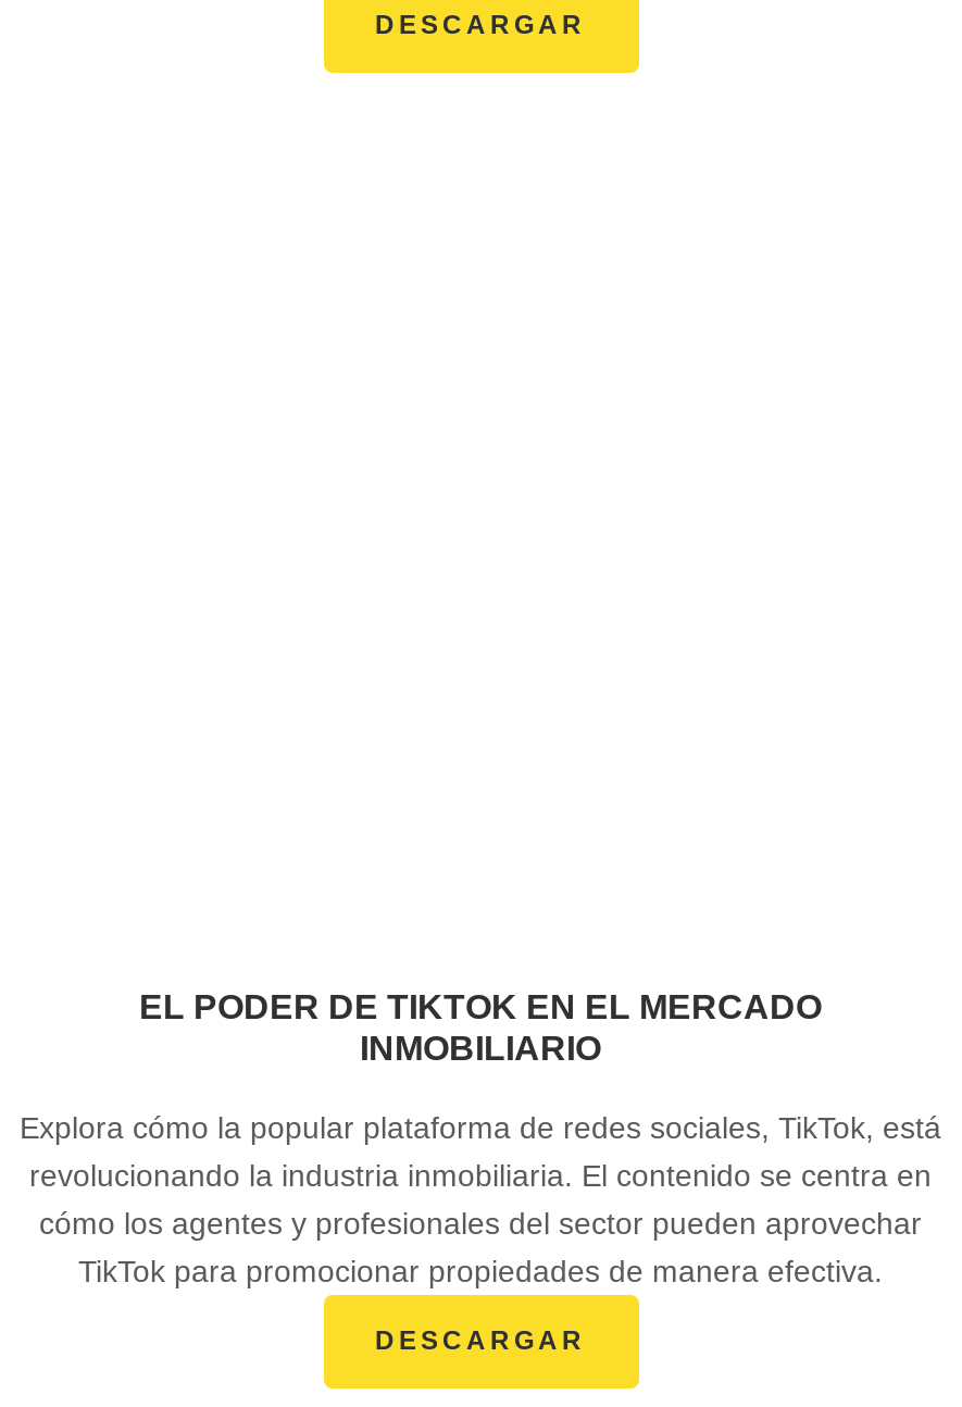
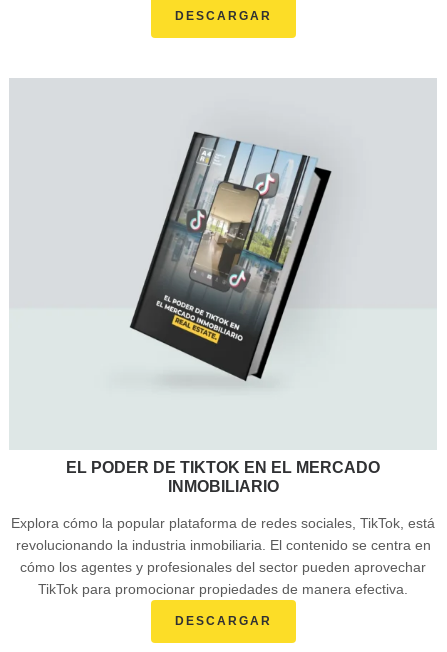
+ [image]
